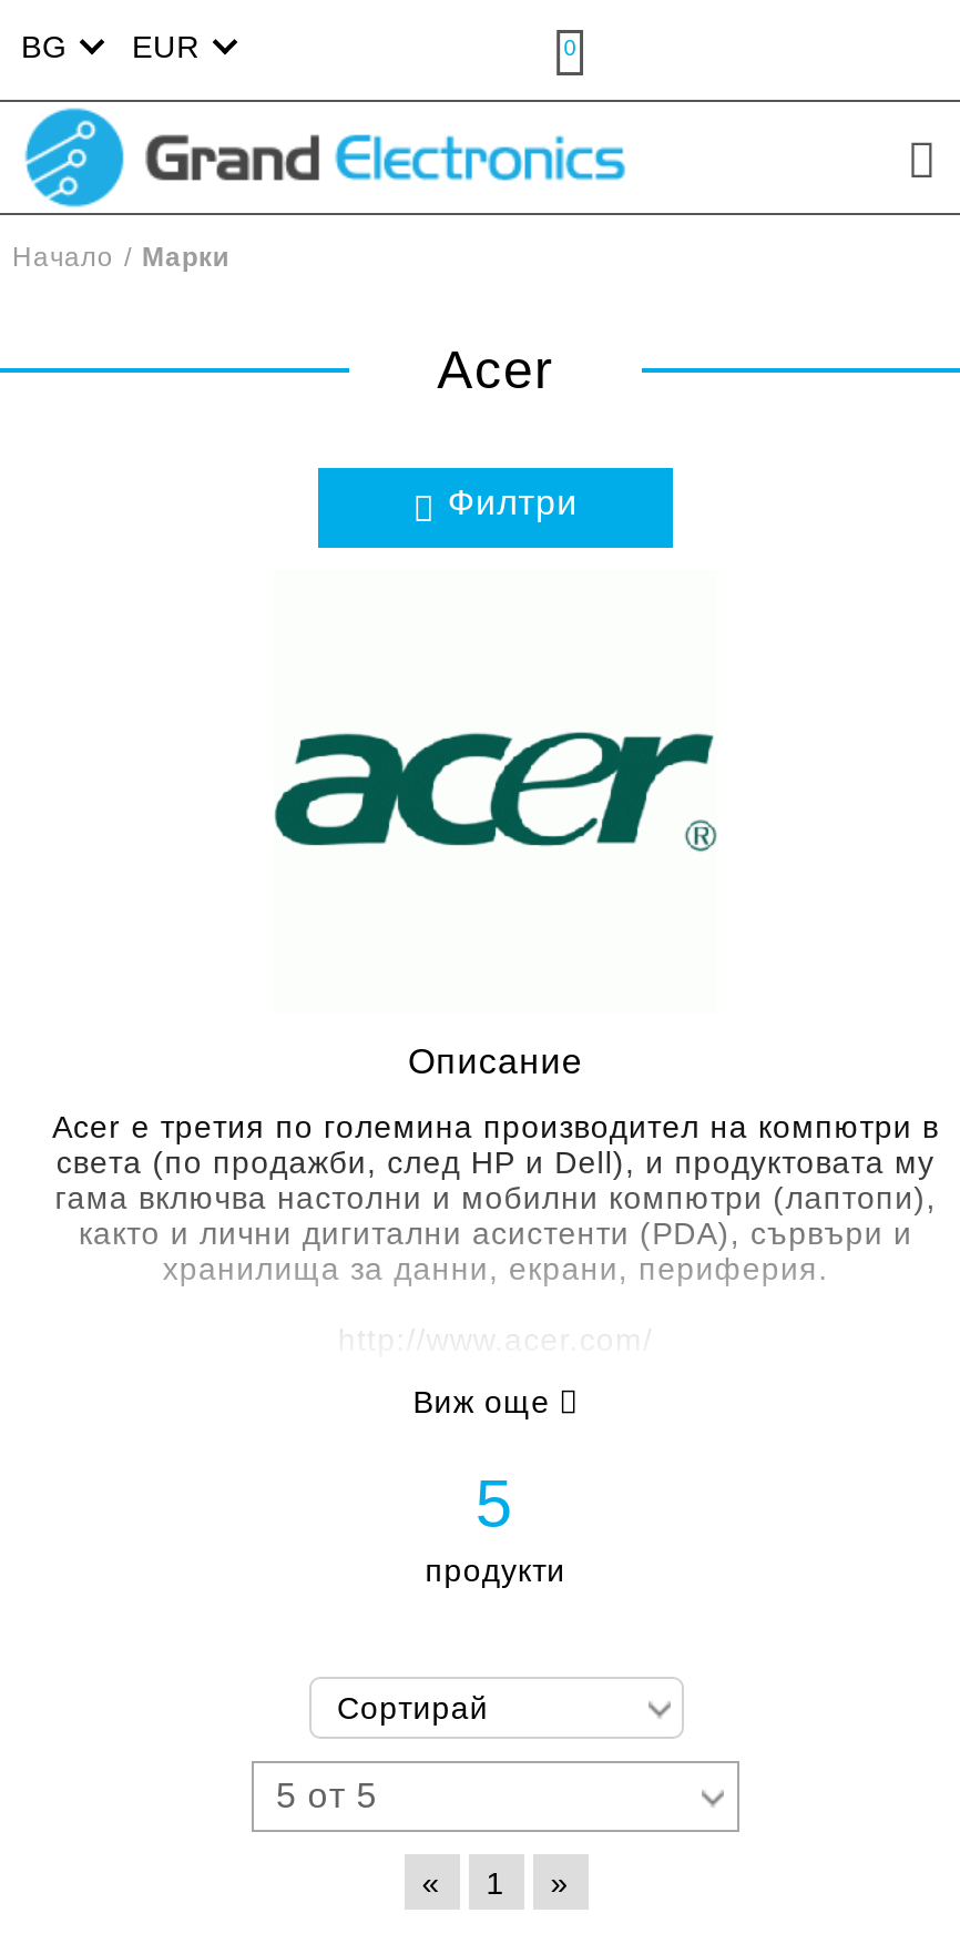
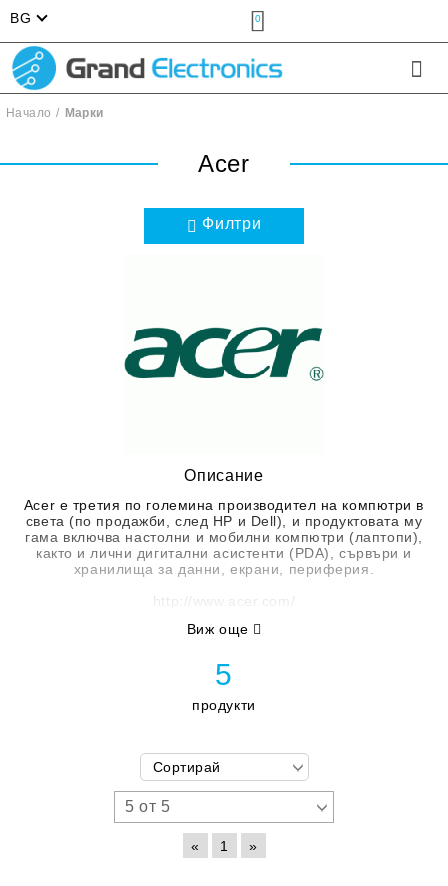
- EUR
